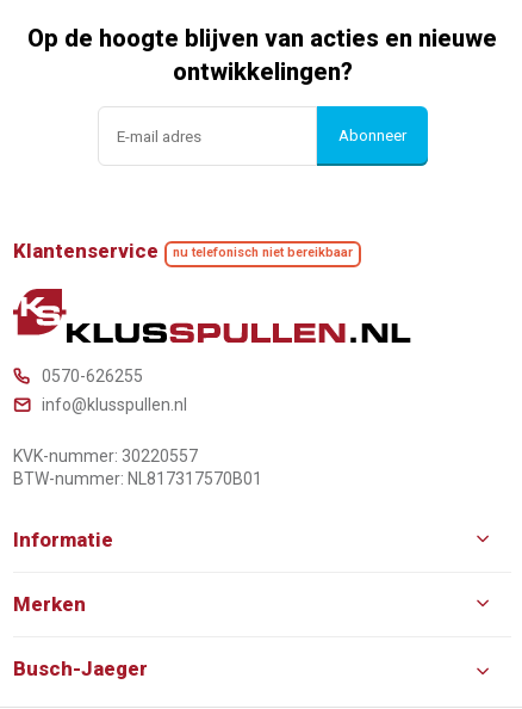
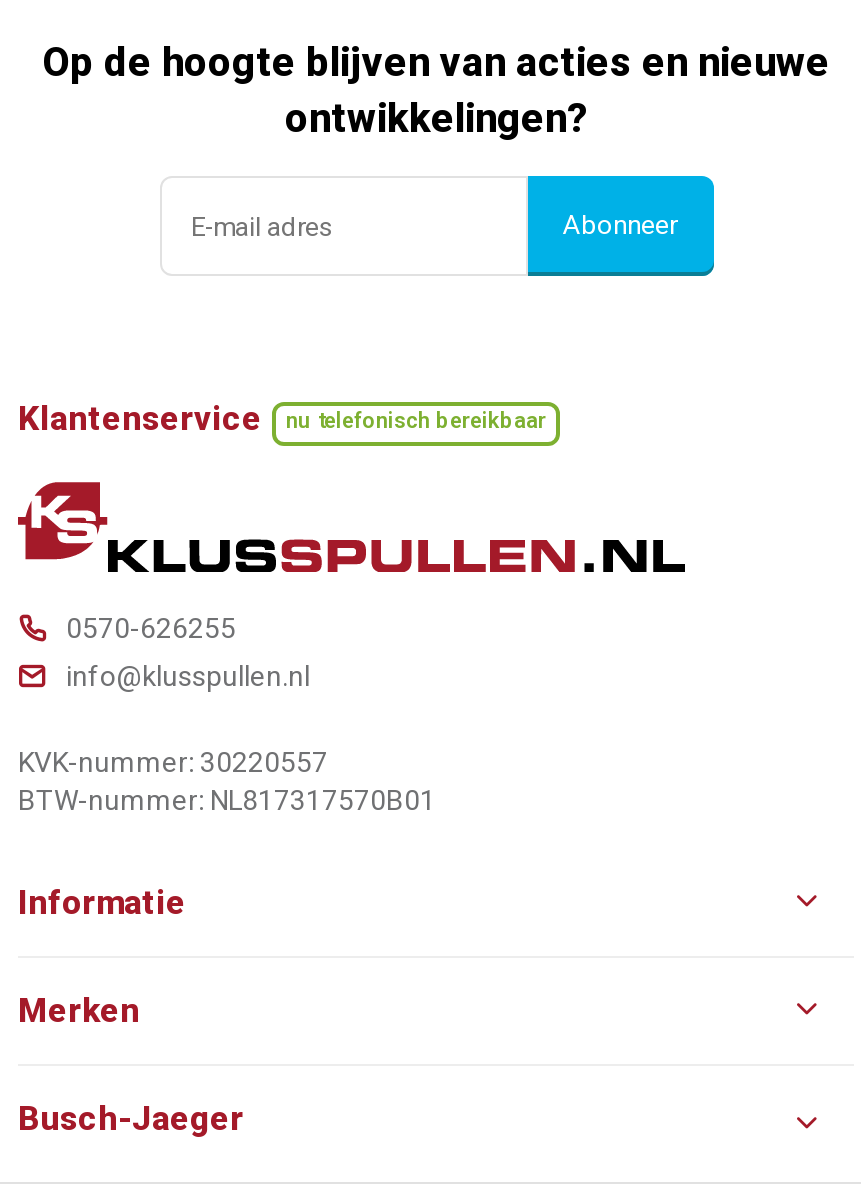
- nu telefonisch niet bereikbaar
+ nu telefonisch bereikbaar
